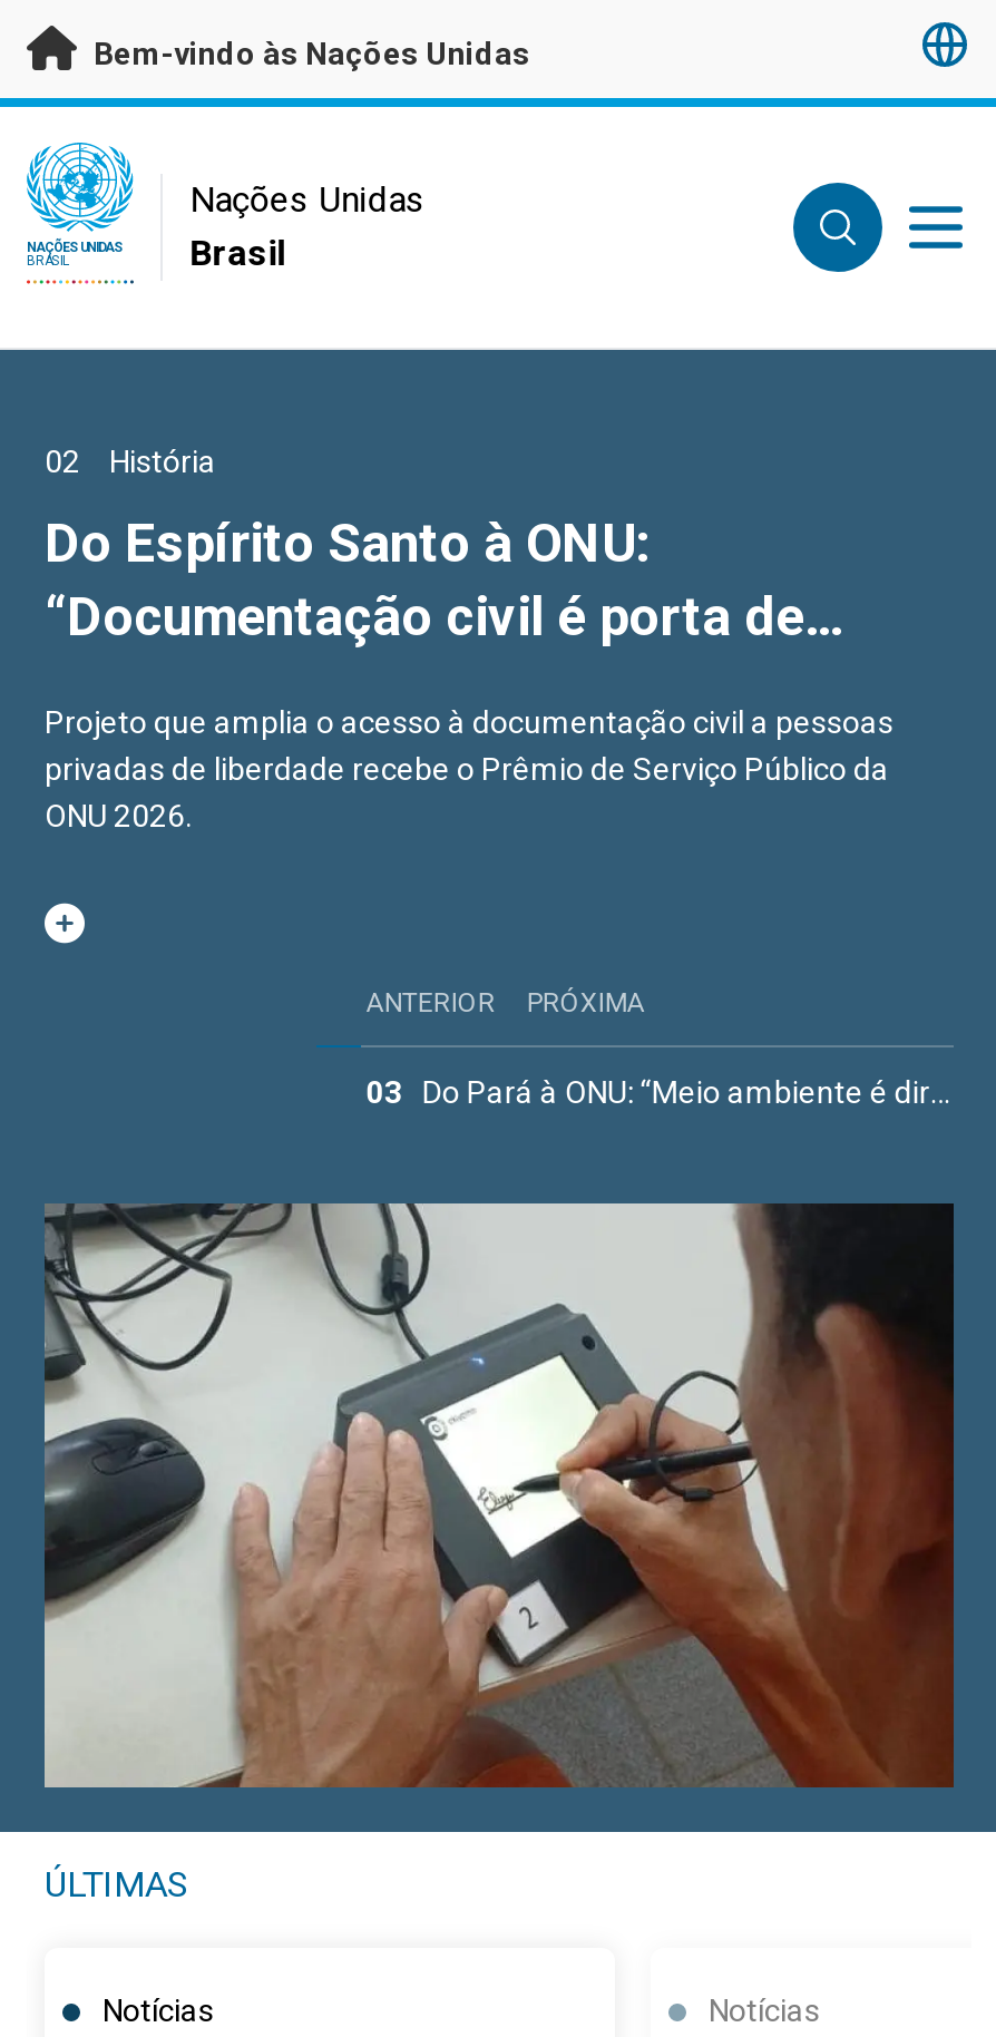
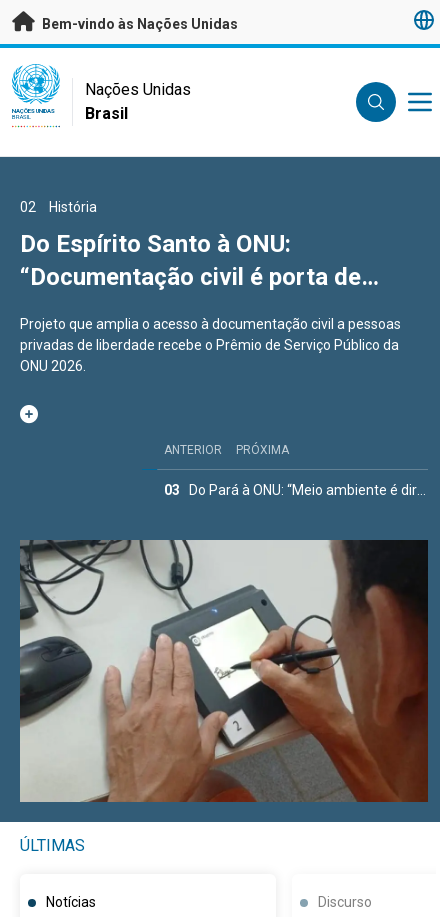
- Notícias
+ Discurso
